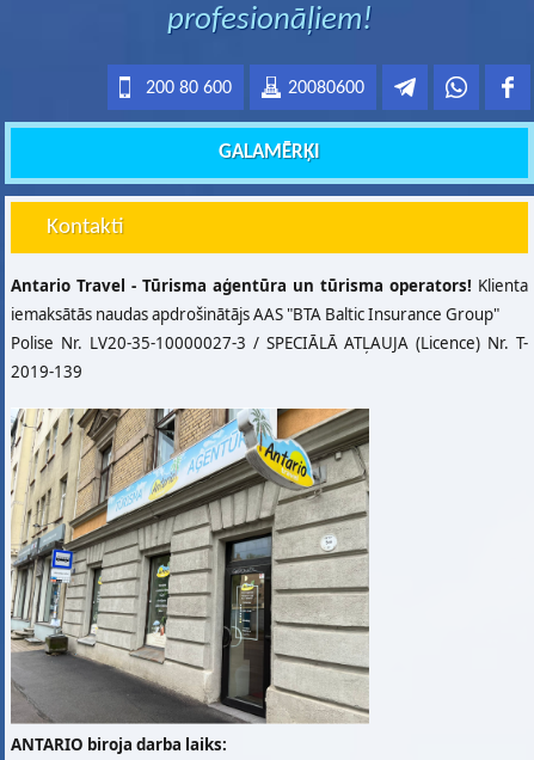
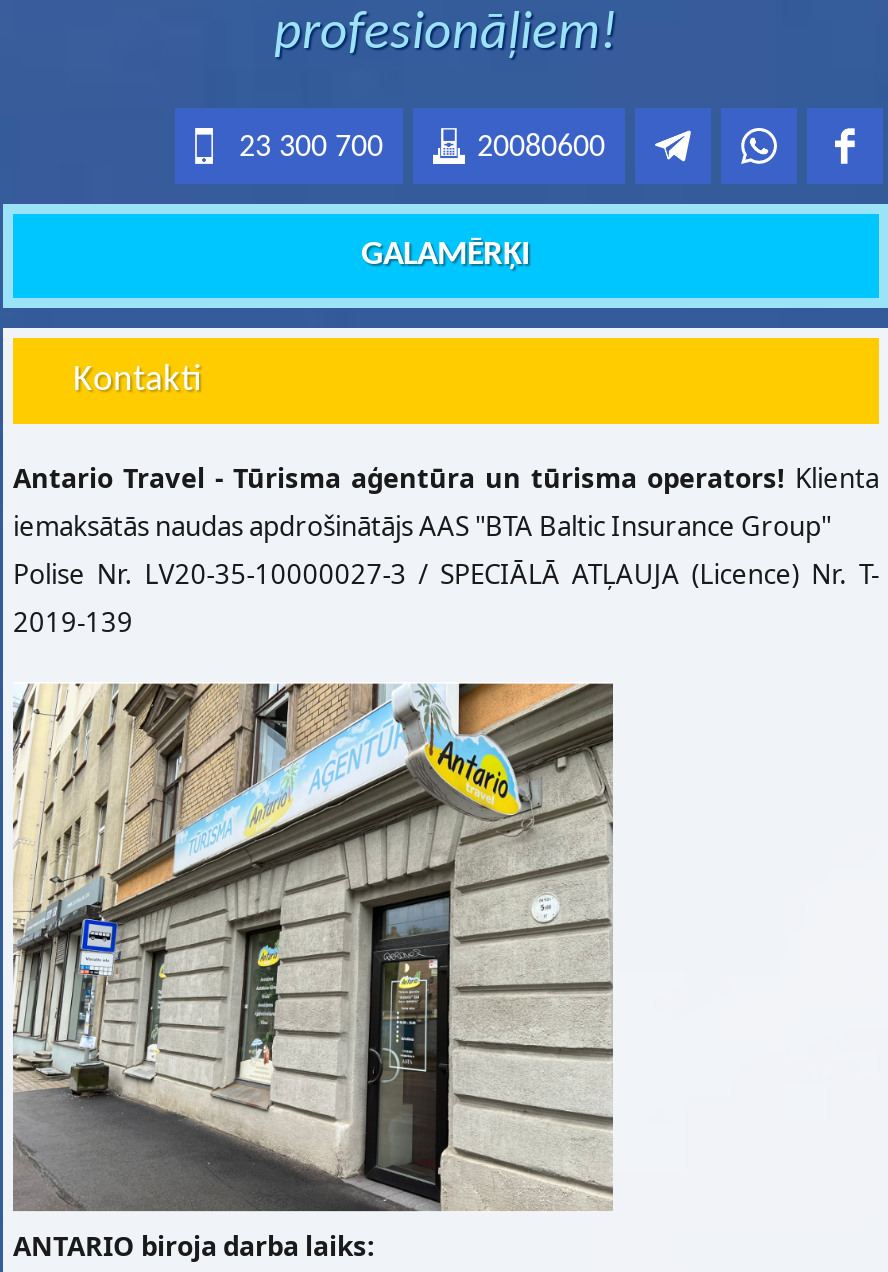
- 200 80 600
+ 23 300 700
